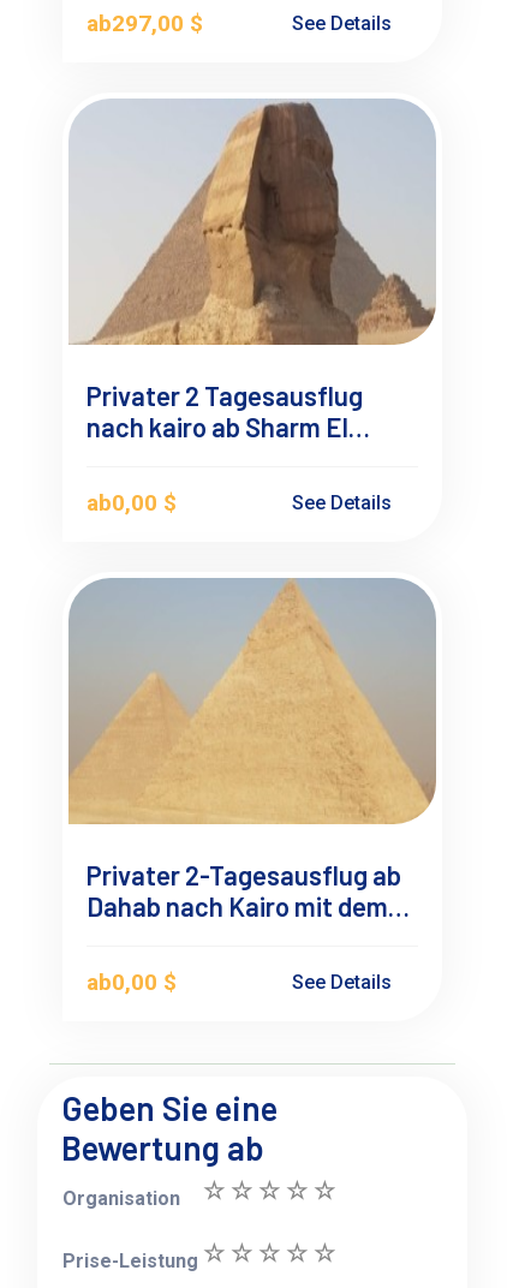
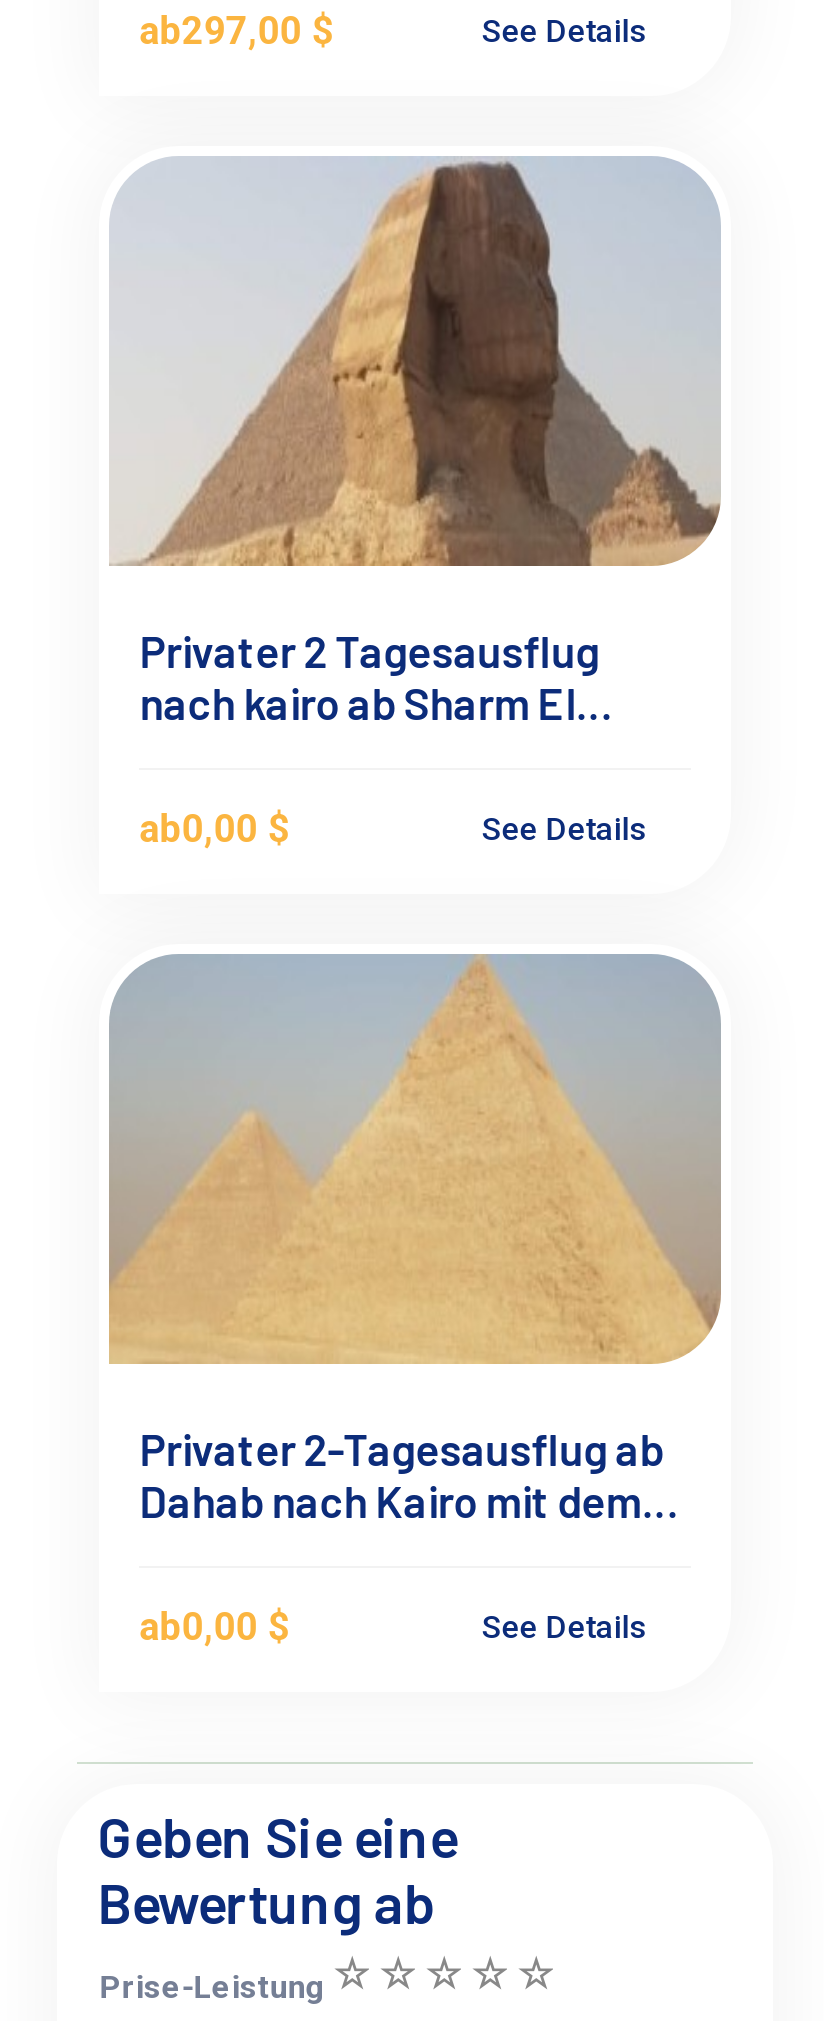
- Organisation
